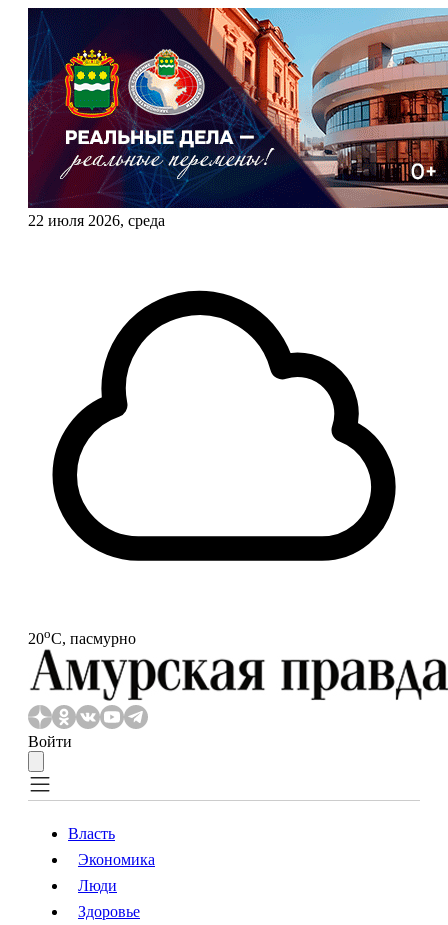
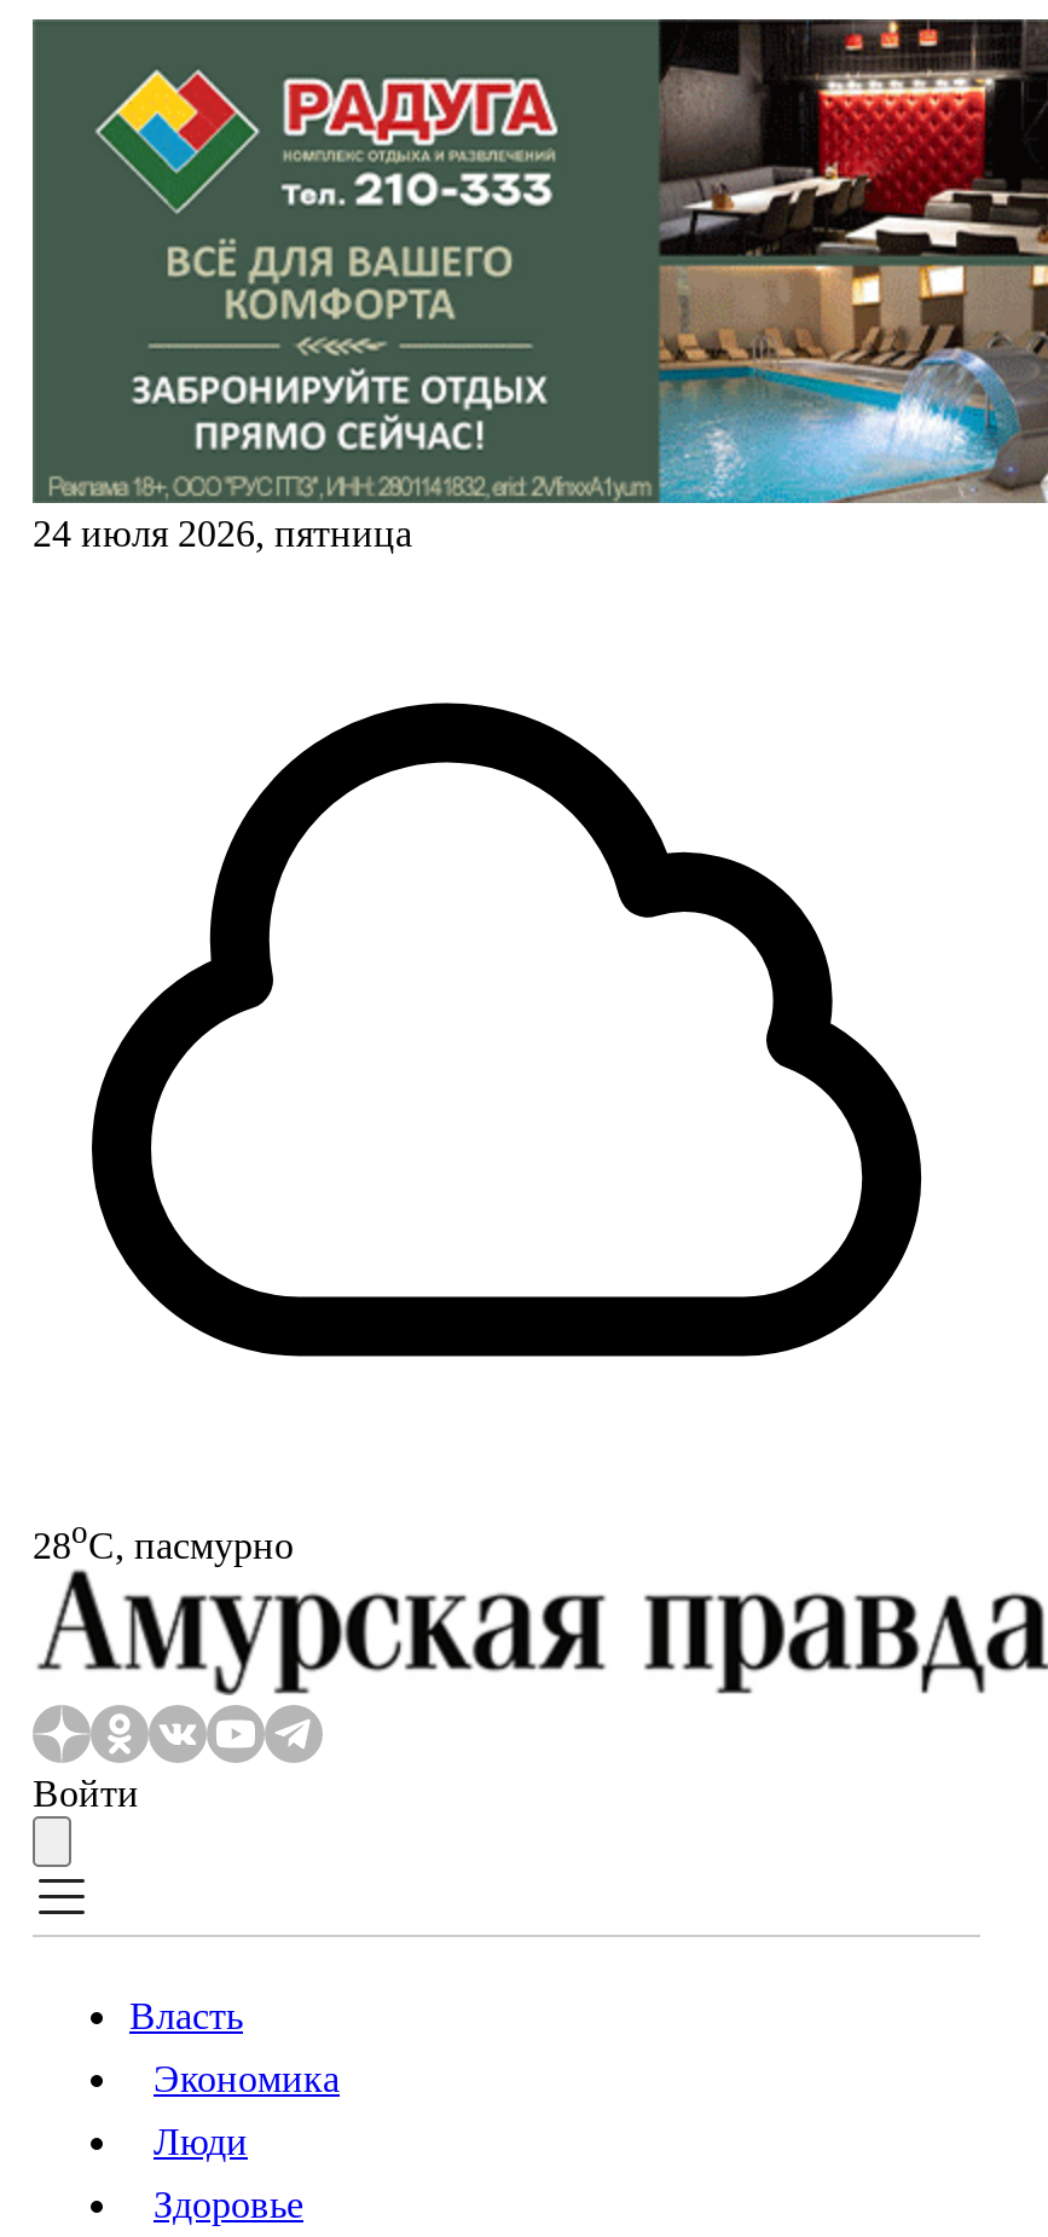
- [image]
- 22 июля 2026, среда
+ [image]
+ 24 июля 2026, пятница

- 20oС, пасмурно
+ 28oС, пасмурно
